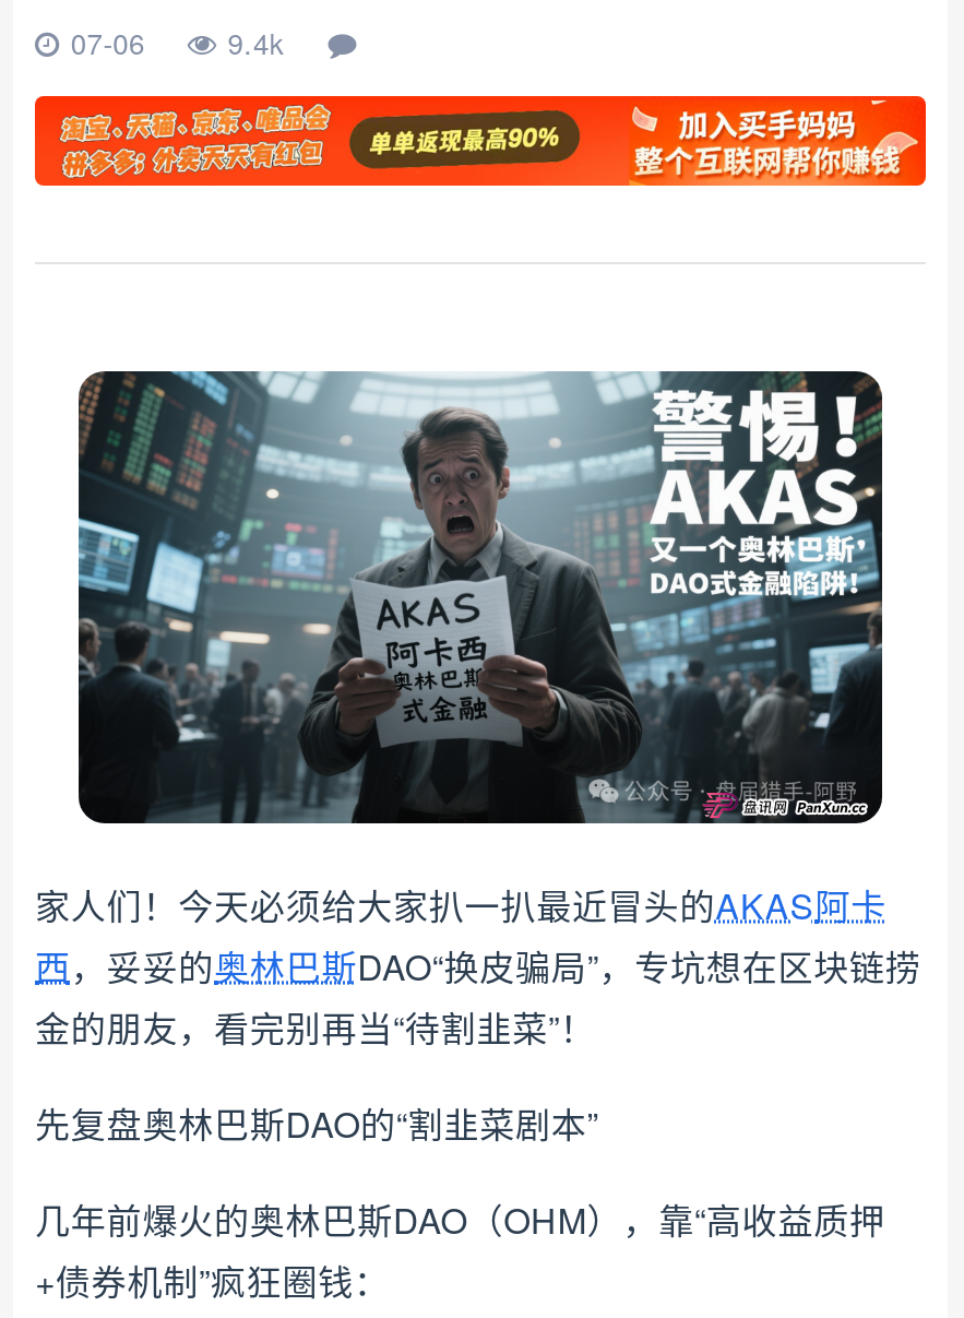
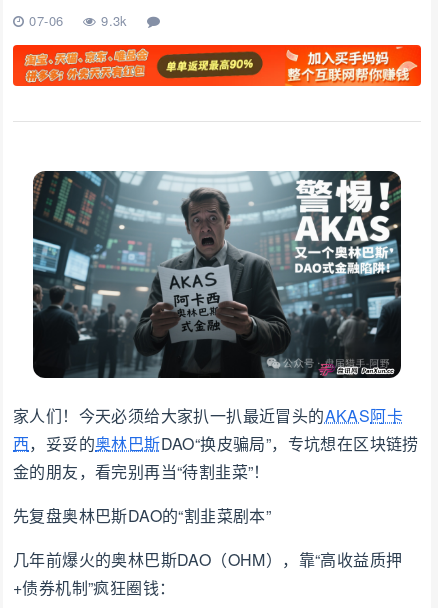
- 07-06 9.4k
+ 07-06 9.3k
